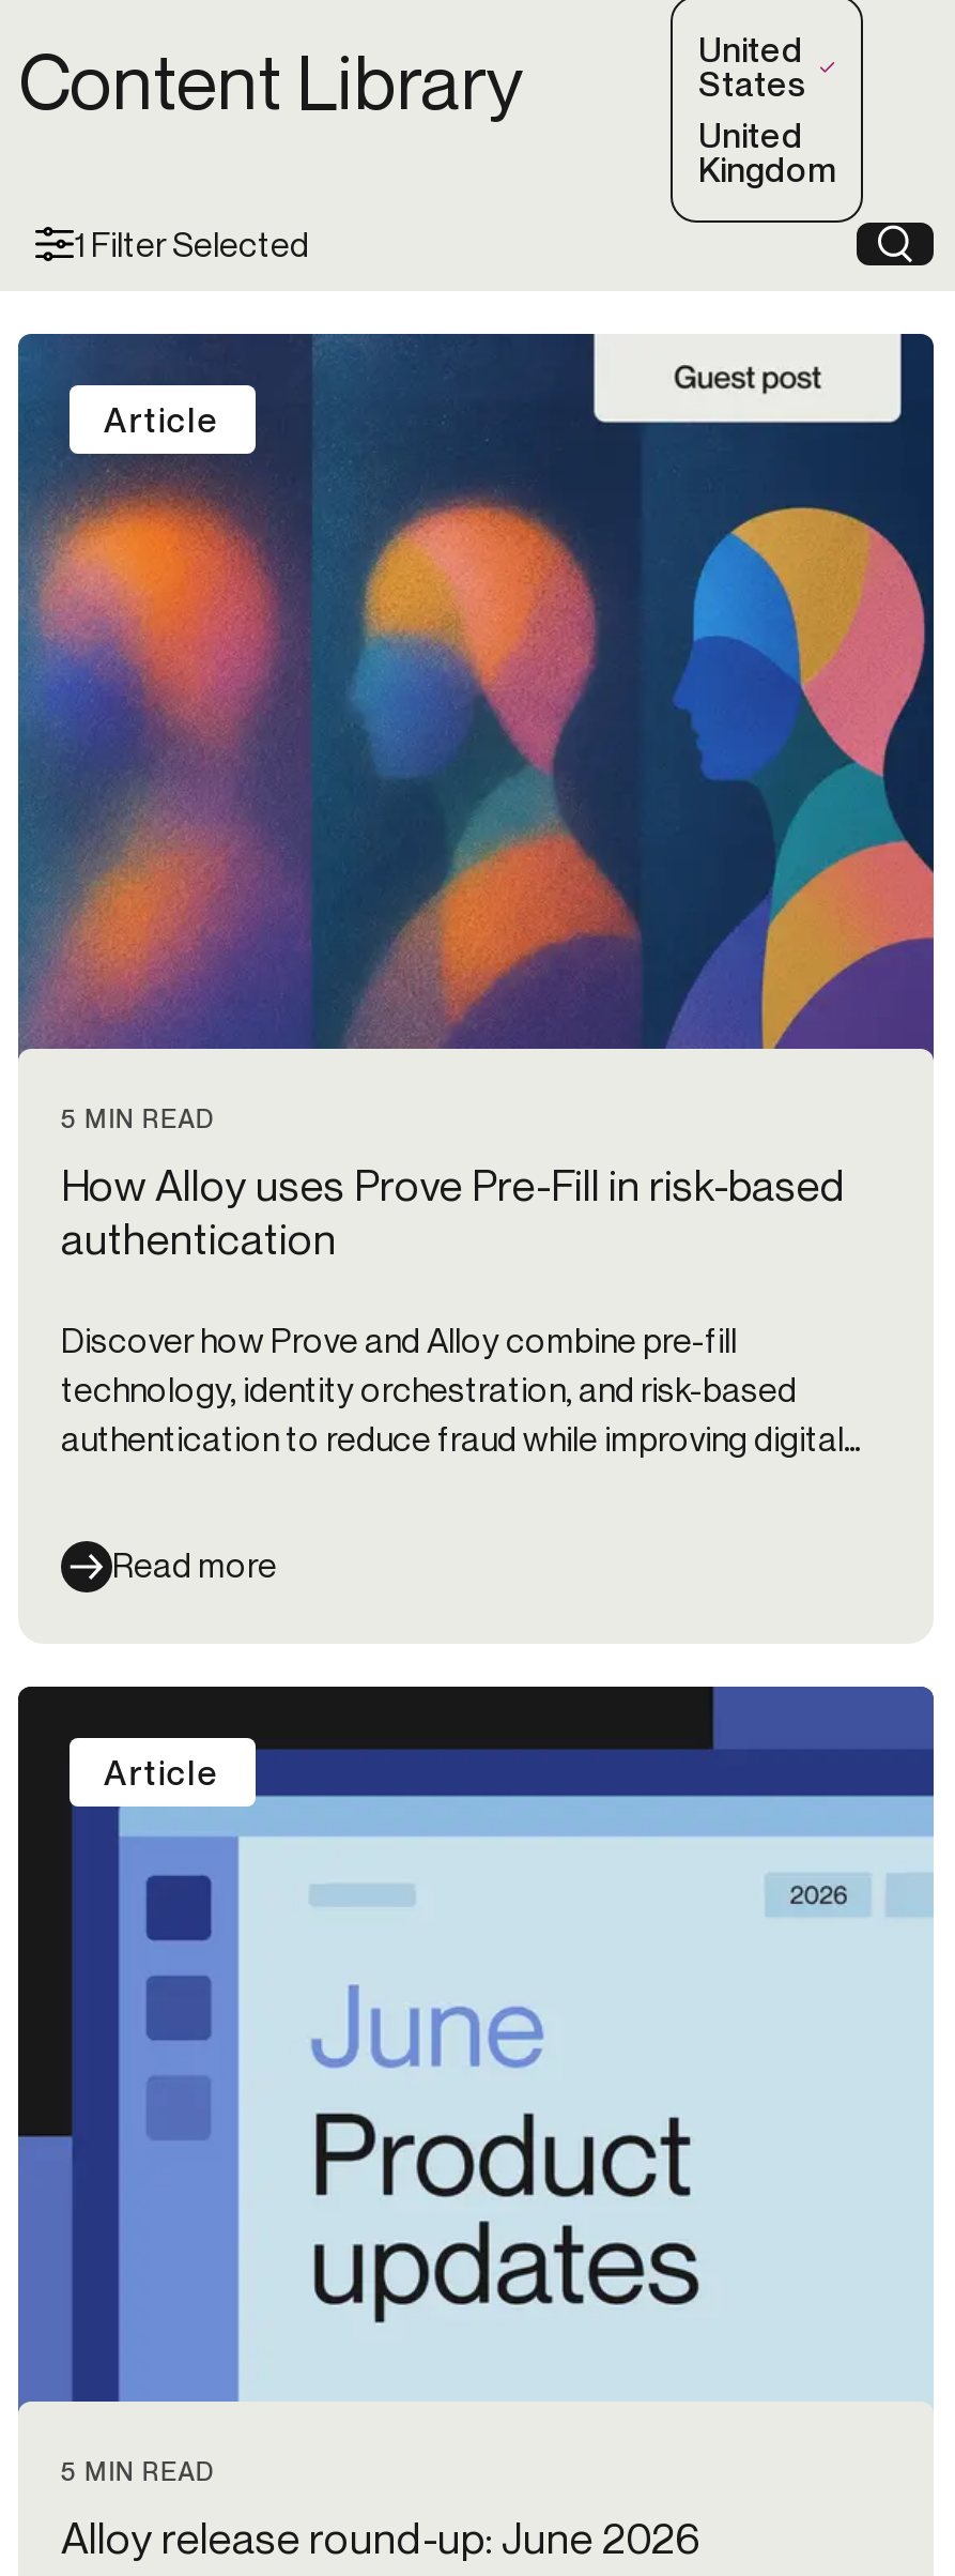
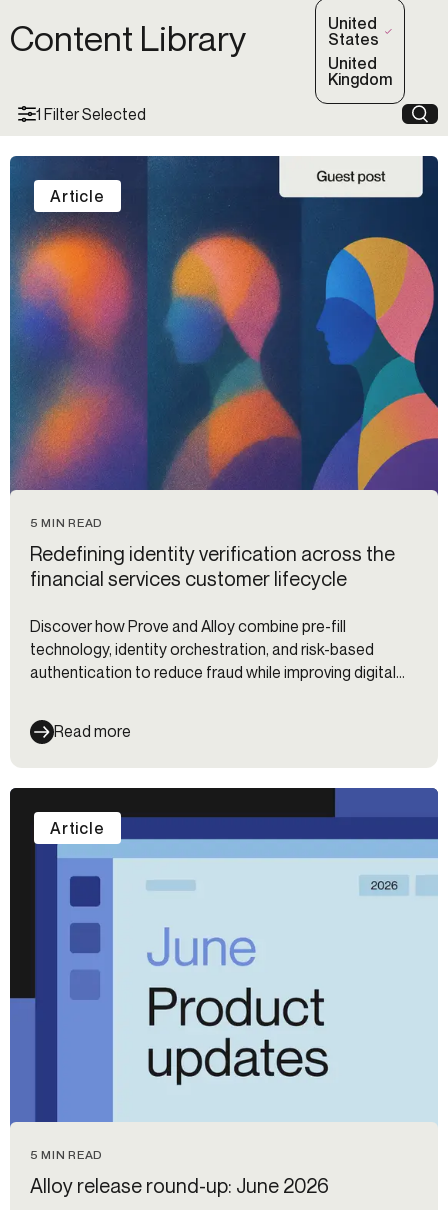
- How Alloy uses Prove Pre-Fill in risk-based
- authentication
+ Redefining identity verification across the
+ financial services customer lifecycle
